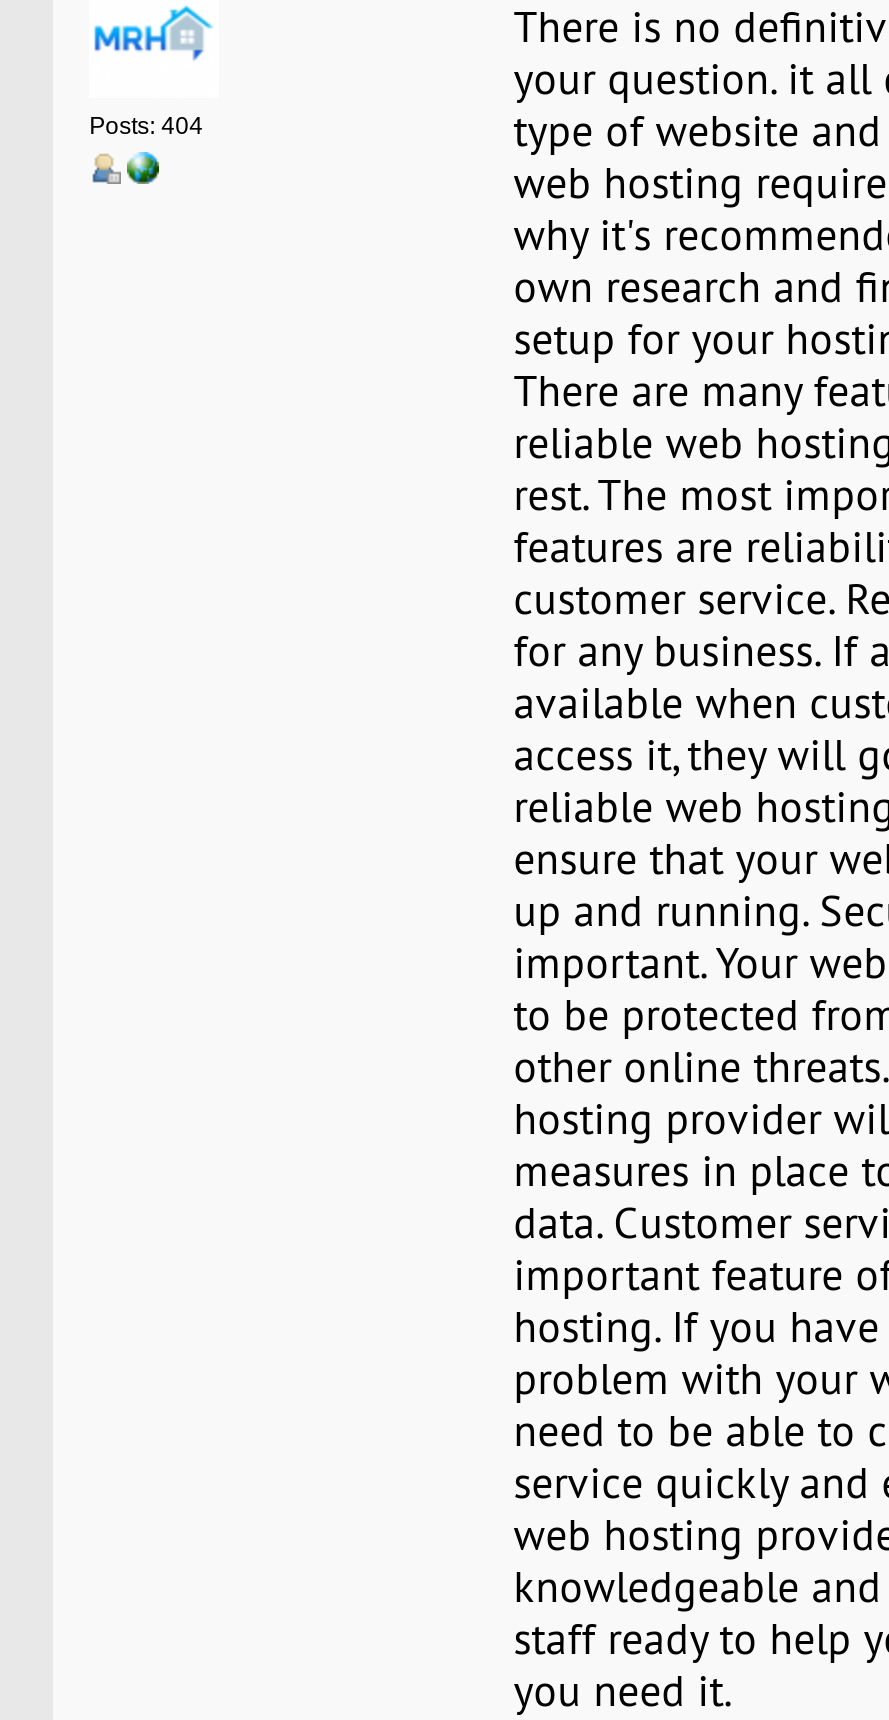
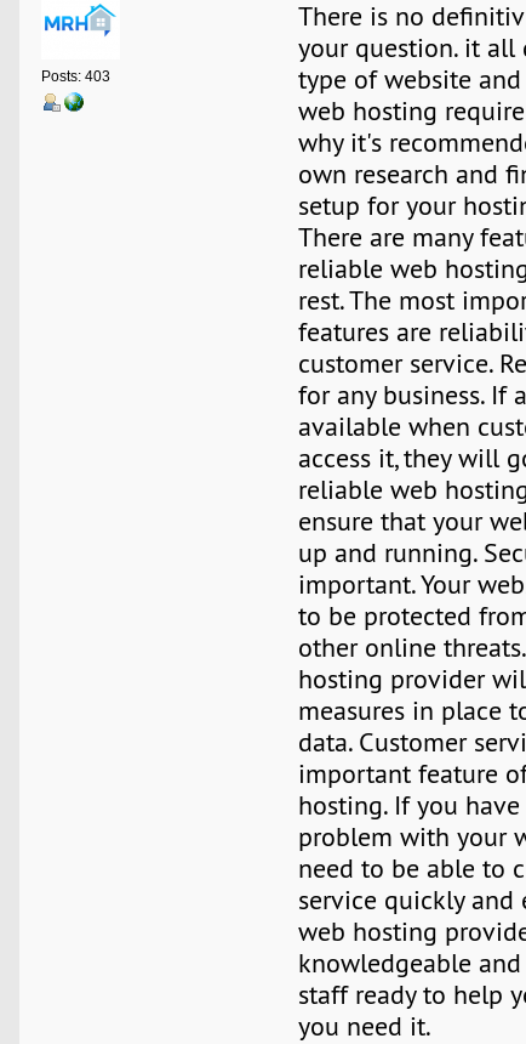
- Posts: 404
+ Posts: 403
